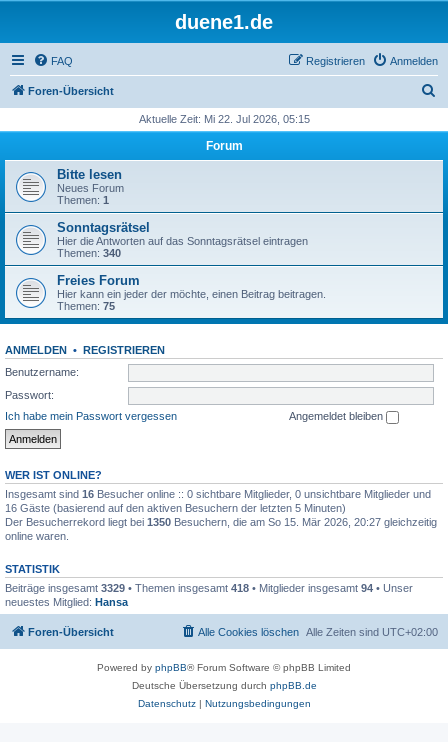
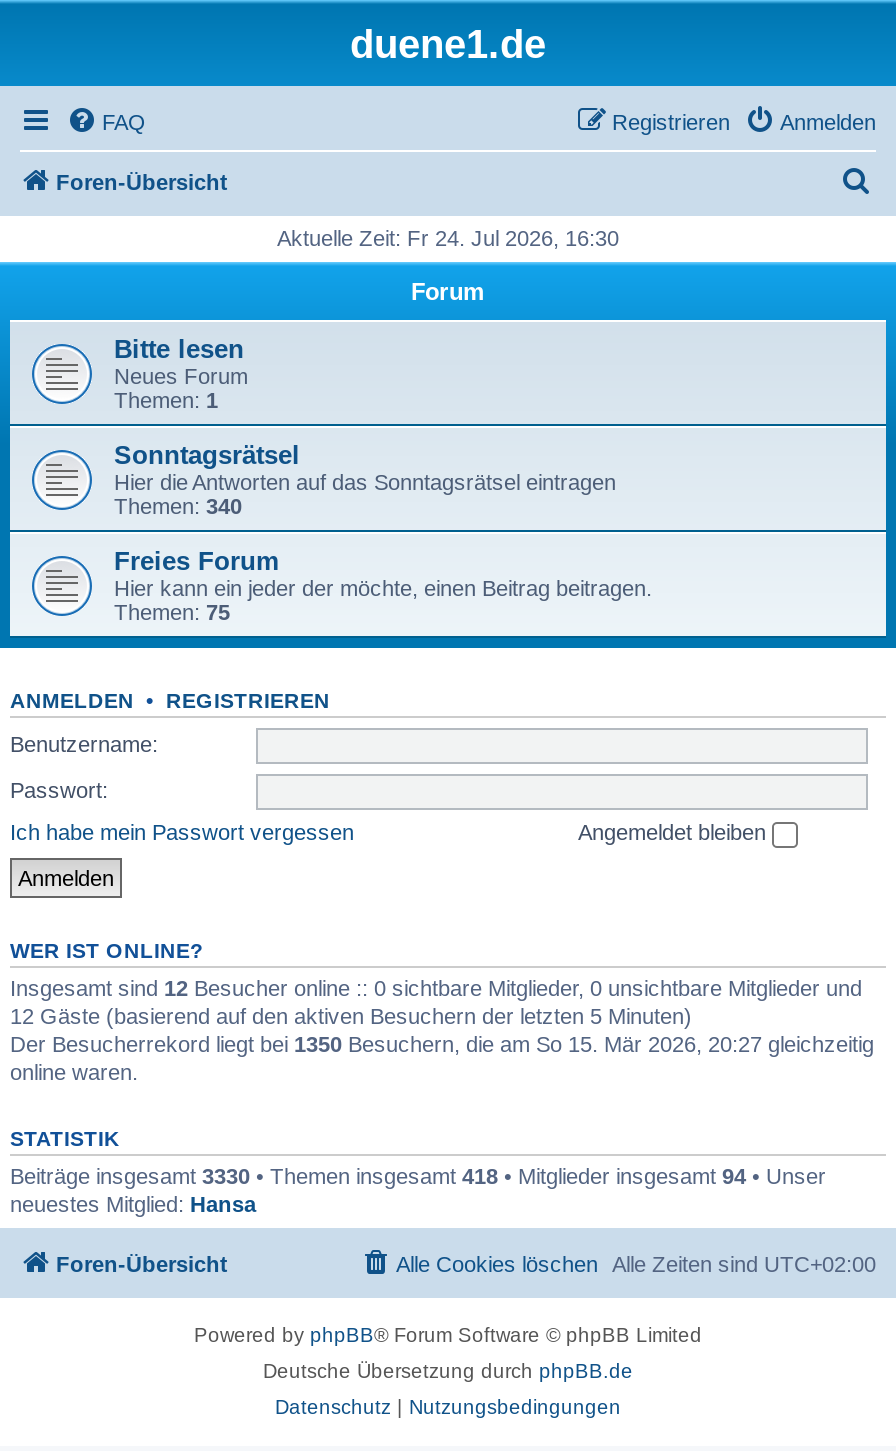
- Aktuelle Zeit: Mi 22. Jul 2026, 05:15
+ Aktuelle Zeit: Fr 24. Jul 2026, 16:30

- Insgesamt sind 16 Besucher online :: 0 sichtbare Mitglieder, 0 unsichtbare Mitglieder und
+ Insgesamt sind 12 Besucher online :: 0 sichtbare Mitglieder, 0 unsichtbare Mitglieder und

- 16 Gäste (basierend auf den aktiven Besuchern der letzten 5 Minuten)
+ 12 Gäste (basierend auf den aktiven Besuchern der letzten 5 Minuten)

- Beiträge insgesamt 3329 • Themen insgesamt 418 • Mitglieder insgesamt 94 • Unser
+ Beiträge insgesamt 3330 • Themen insgesamt 418 • Mitglieder insgesamt 94 • Unser
